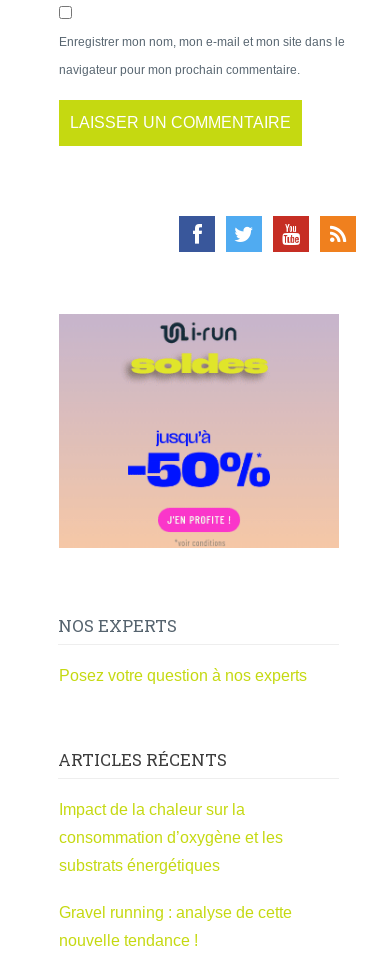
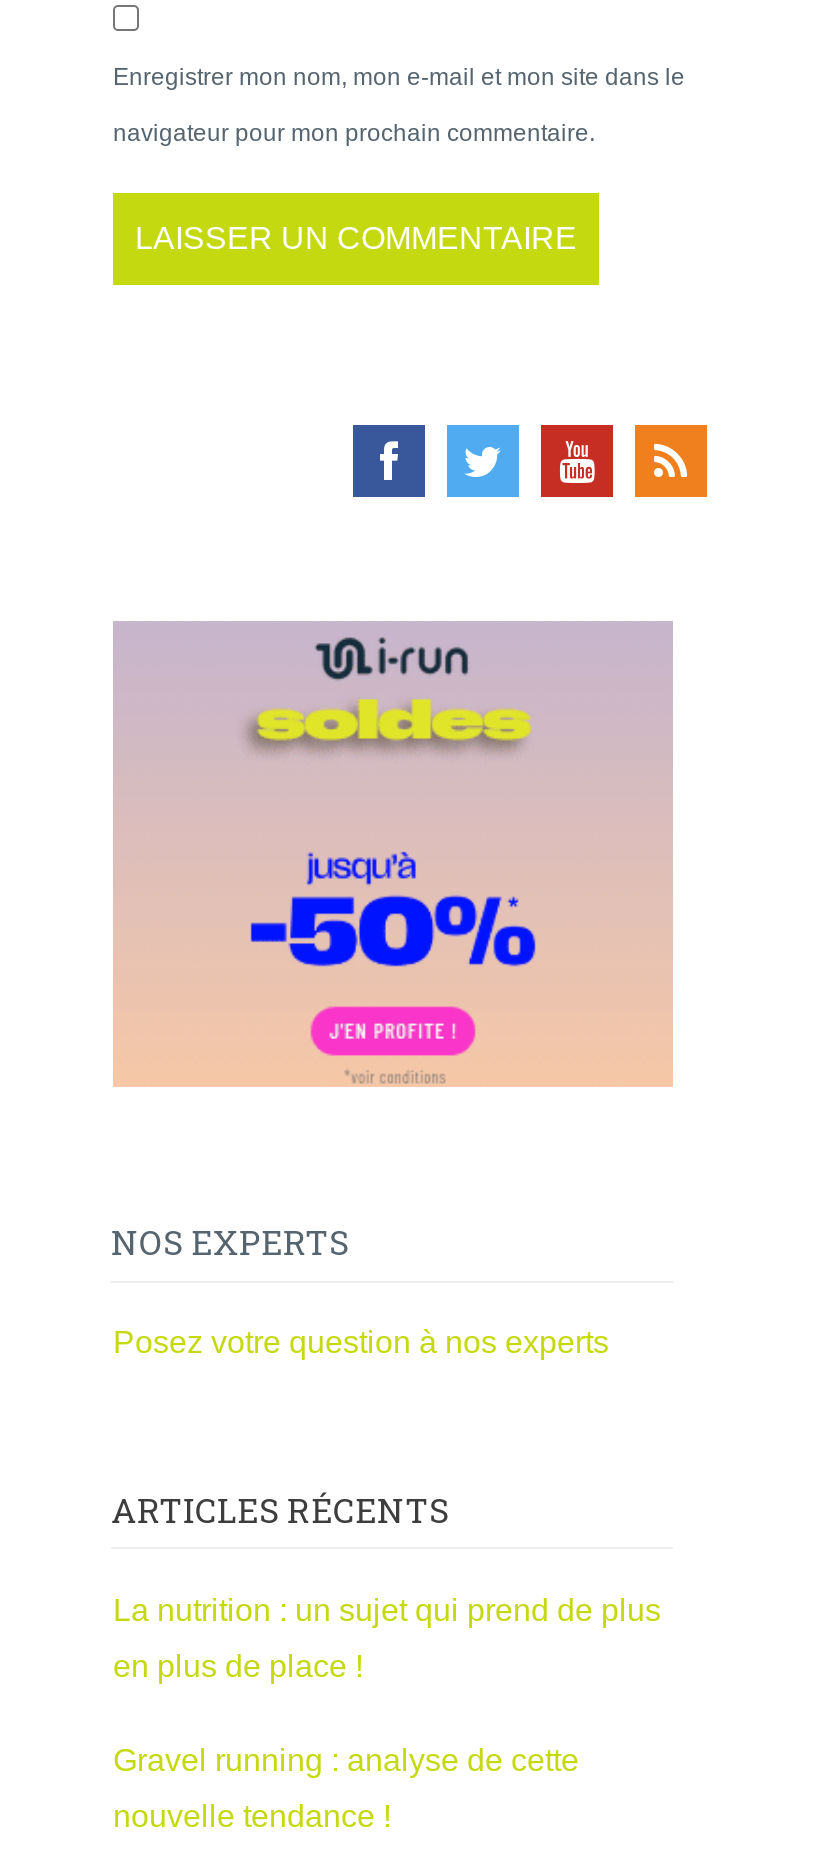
- Impact de la chaleur sur la
- consommation d’oxygène et les
- substrats énergétiques
+ La nutrition : un sujet qui prend de plus
+ en plus de place !
